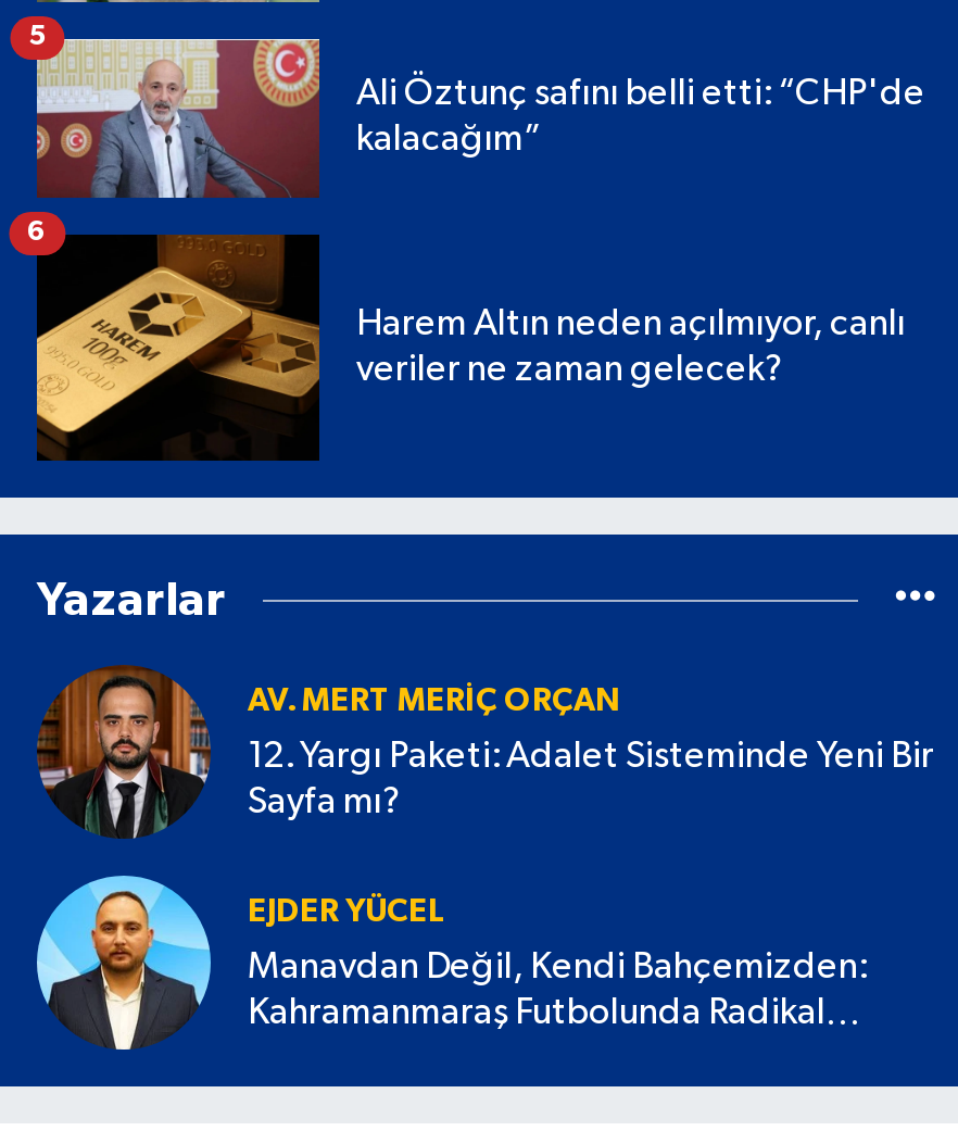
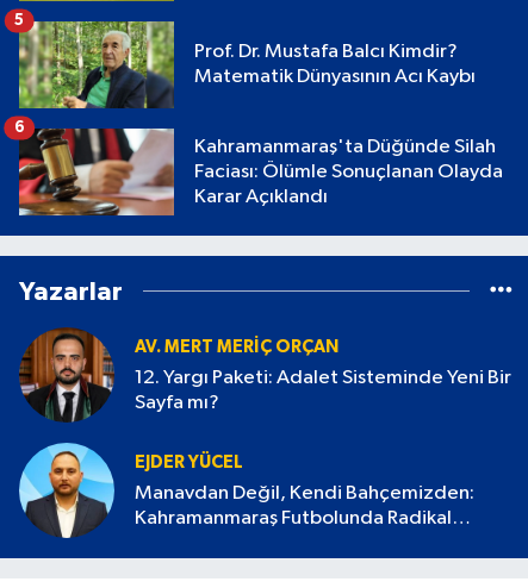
- [image]
- Ali Öztunç safını belli etti: “CHP'de
- kalacağım”
+ [image]
+ Prof. Dr. Mustafa Balcı Kimdir?
+ Matematik Dünyasının Acı Kaybı

- [image]
- Harem Altın neden açılmıyor, canlı
- veriler ne zaman gelecek?
+ [image]
+ Kahramanmaraş'ta Düğünde Silah
+ Faciası: Ölümle Sonuçlanan Olayda
+ Karar Açıklandı
